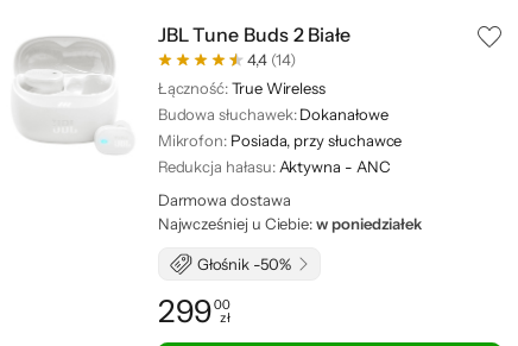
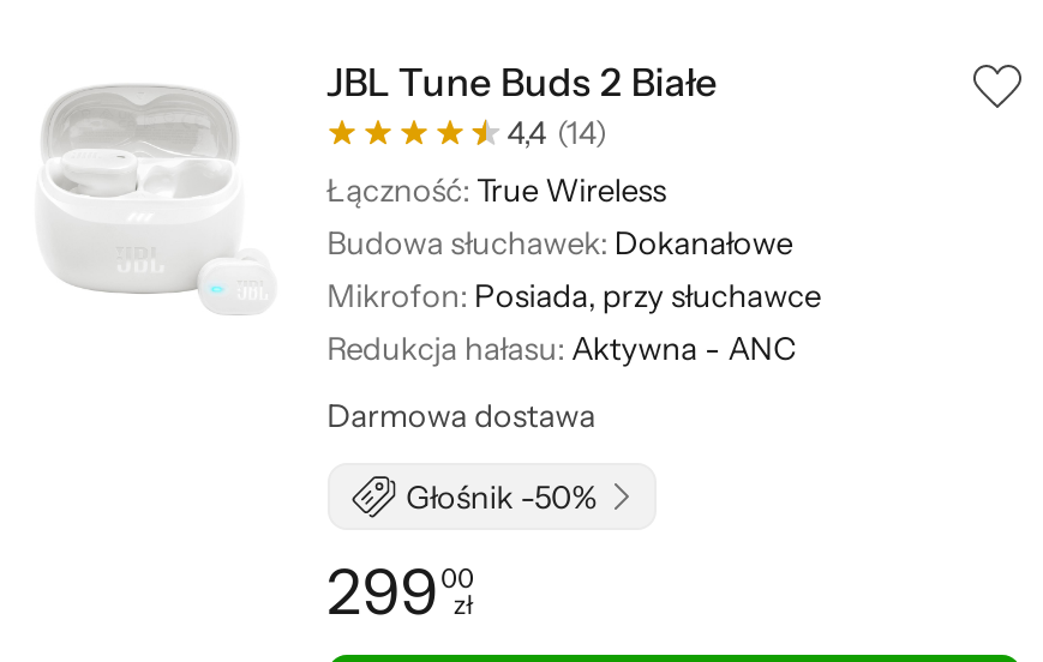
- Najwcześniej u Ciebie: w poniedziałek
